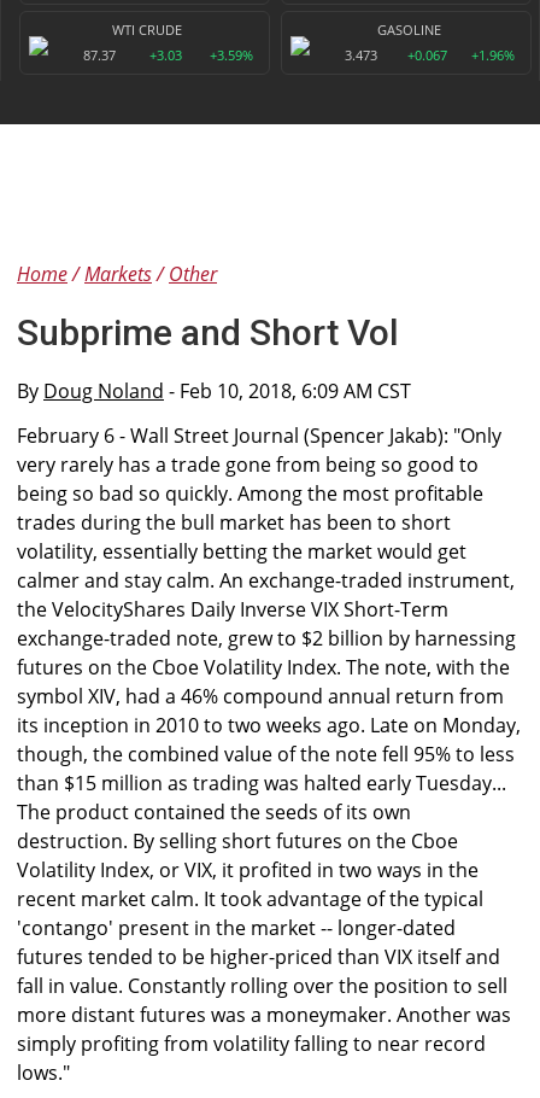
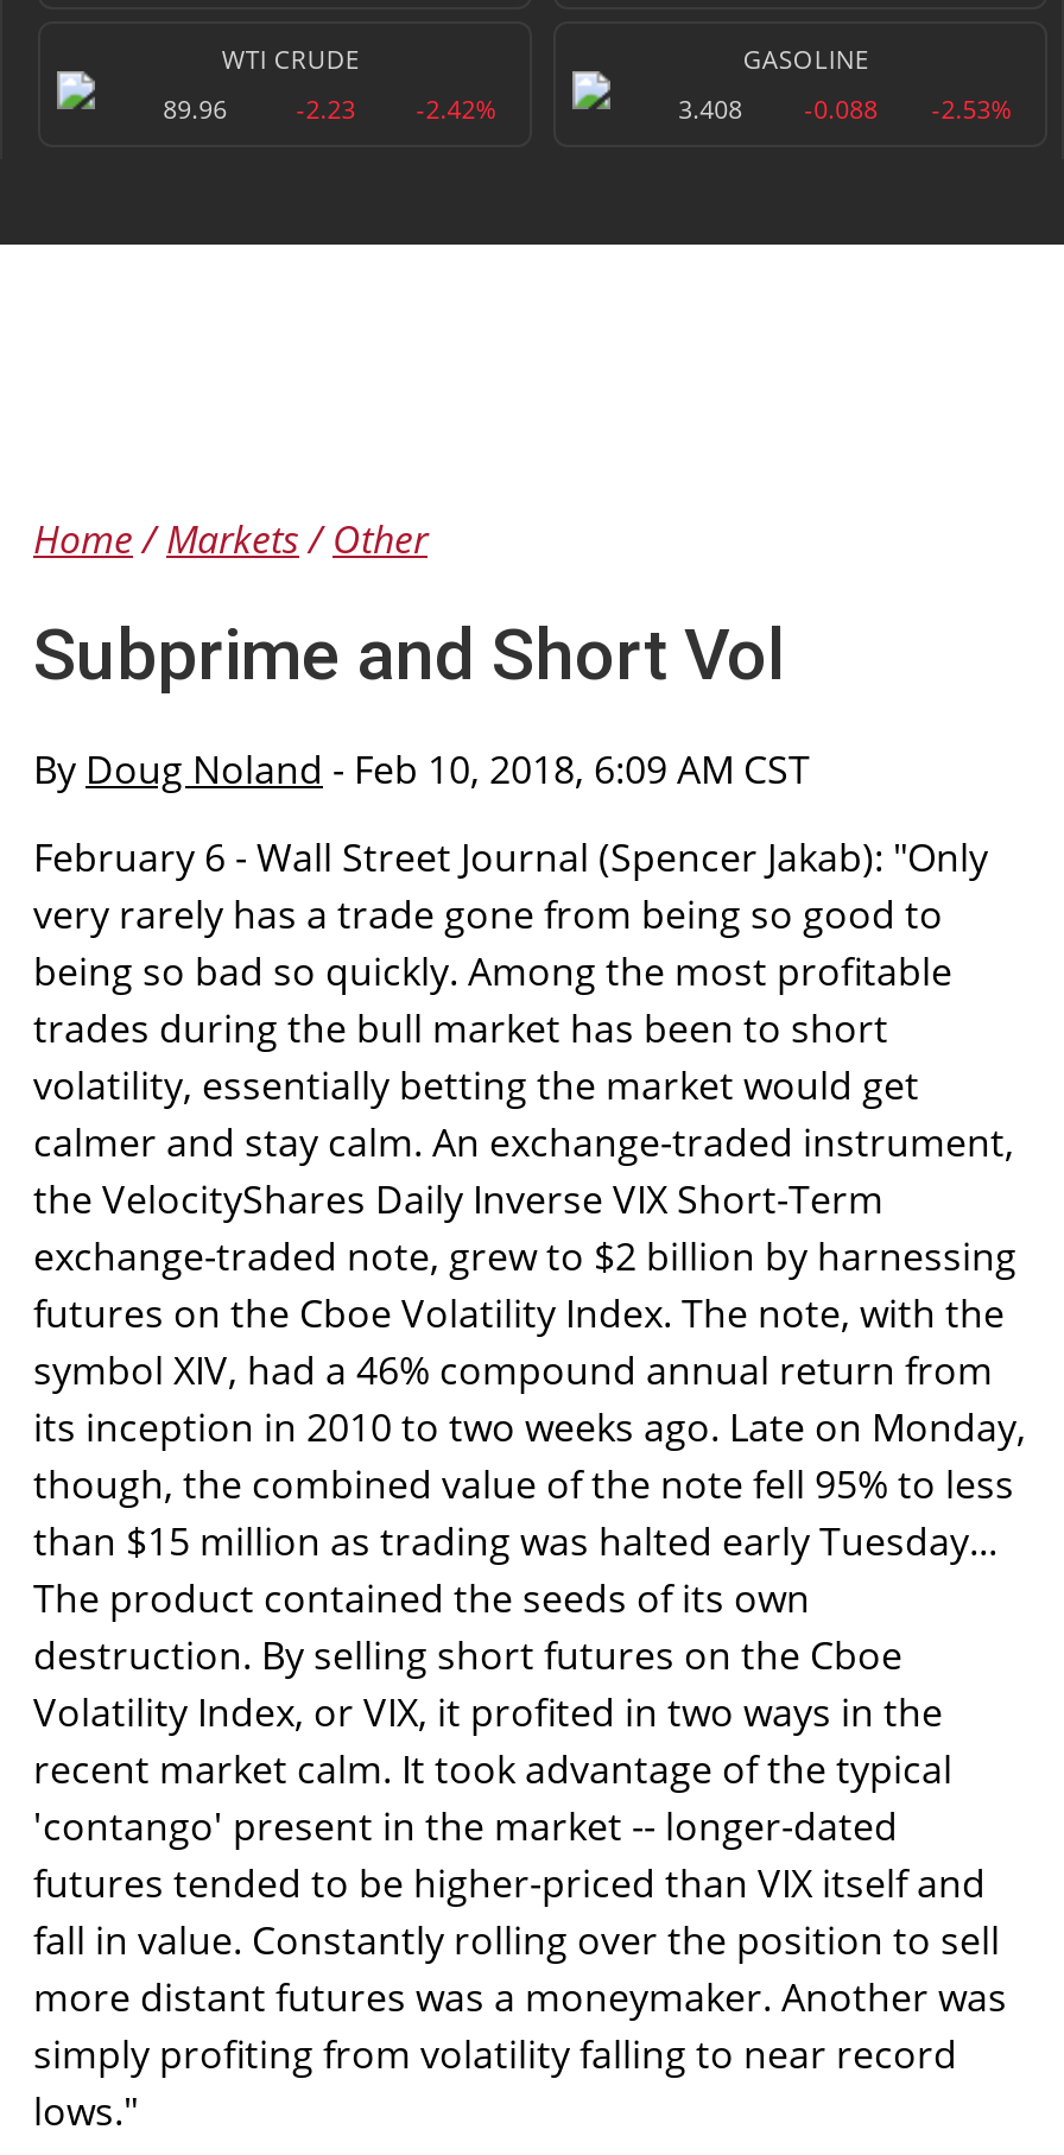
- 87.37
+ 89.96

- +3.03
+ -2.23

- +3.59%
+ -2.42%

- 3.473
+ 3.408

- +0.067
+ -0.088

- +1.96%
+ -2.53%
